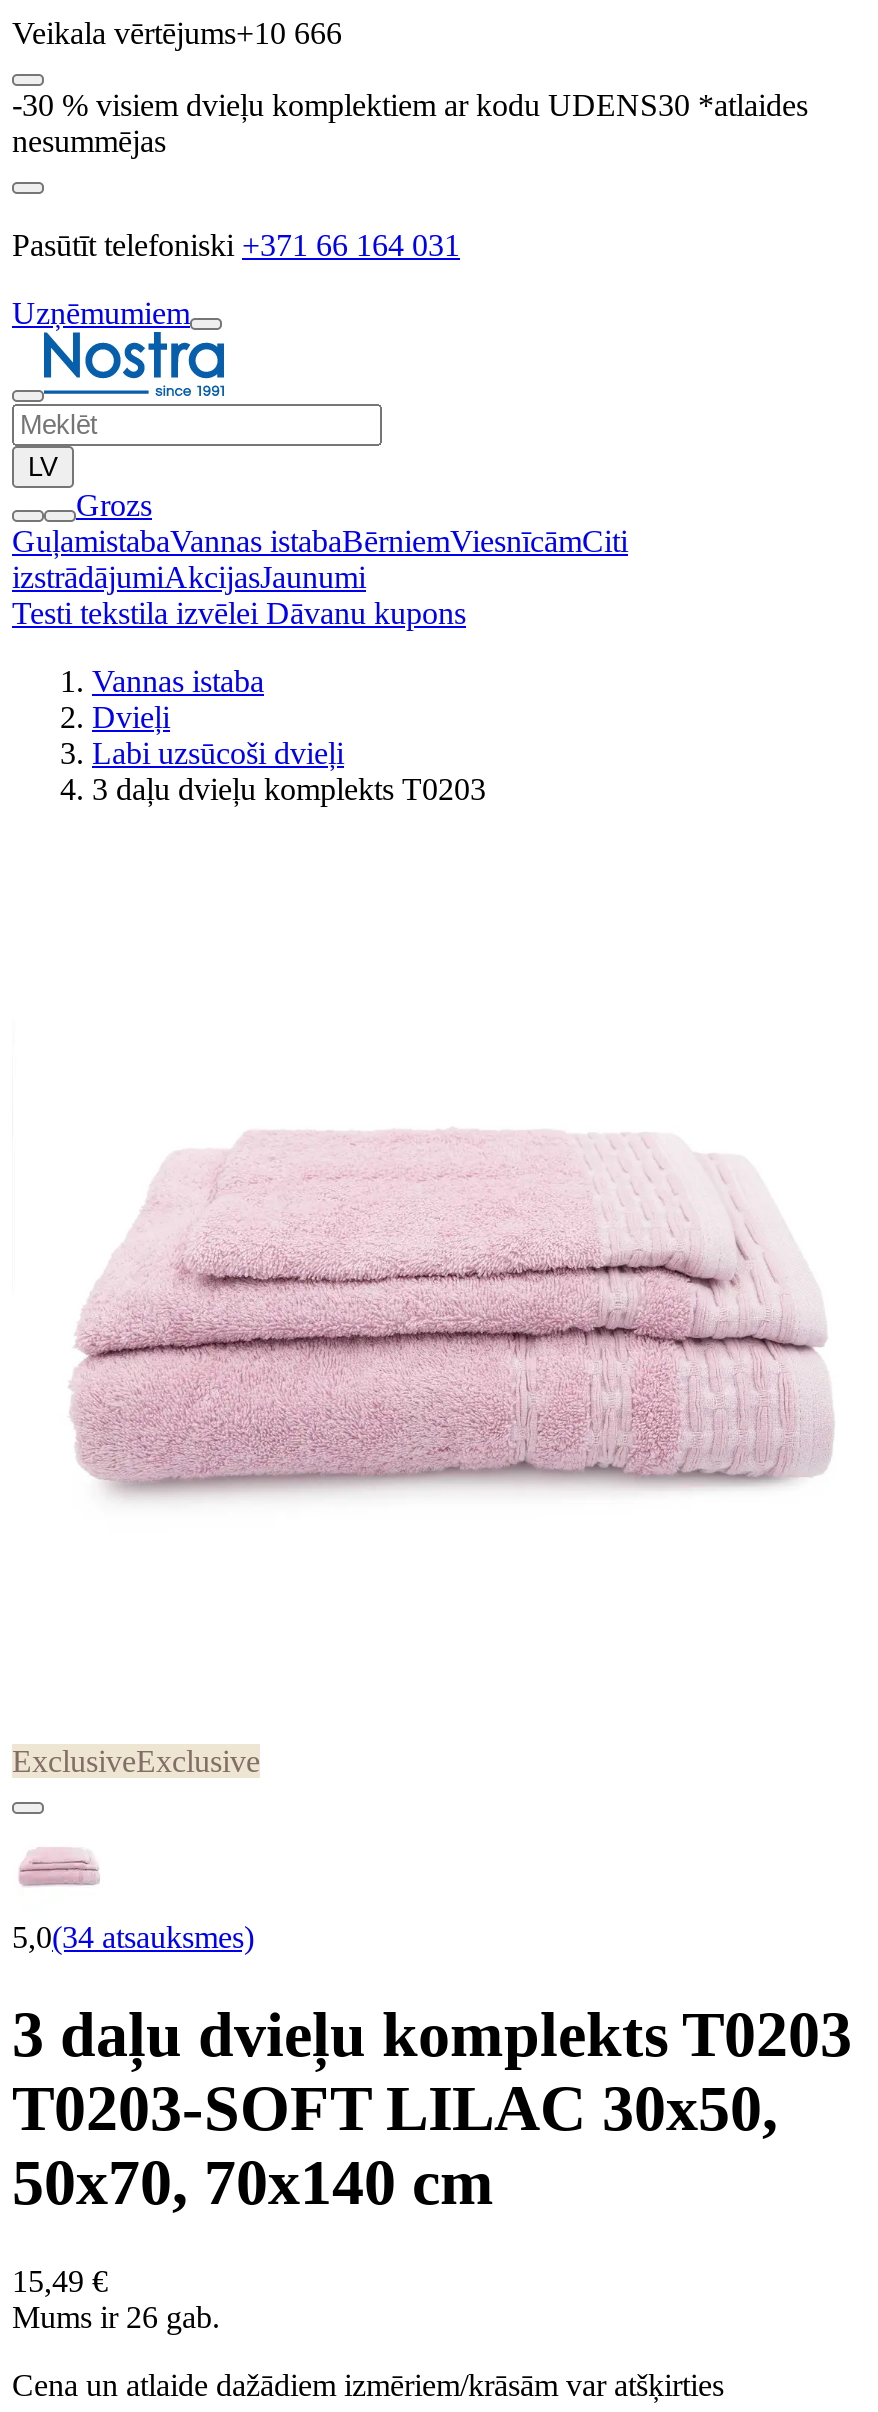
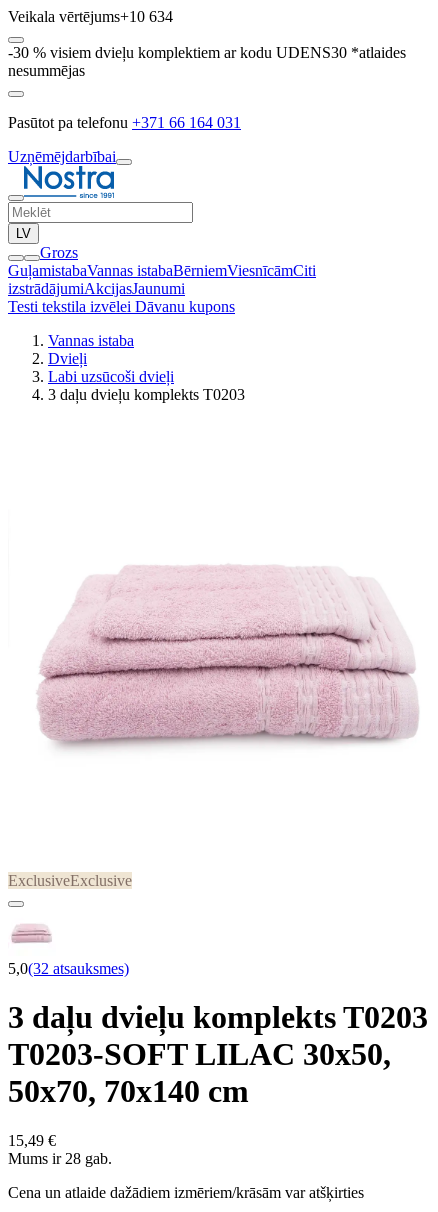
- Veikala vērtējums+10 666
+ Veikala vērtējums+10 634

- Pasūtīt telefoniski +371 66 164 031
+ Pasūtot pa telefonu +371 66 164 031

- Uzņēmumiem
+ Uzņēmējdarbībai

- 5,0(34 atsauksmes)
+ 5,0(32 atsauksmes)

- Mums ir 26 gab.
+ Mums ir 28 gab.
